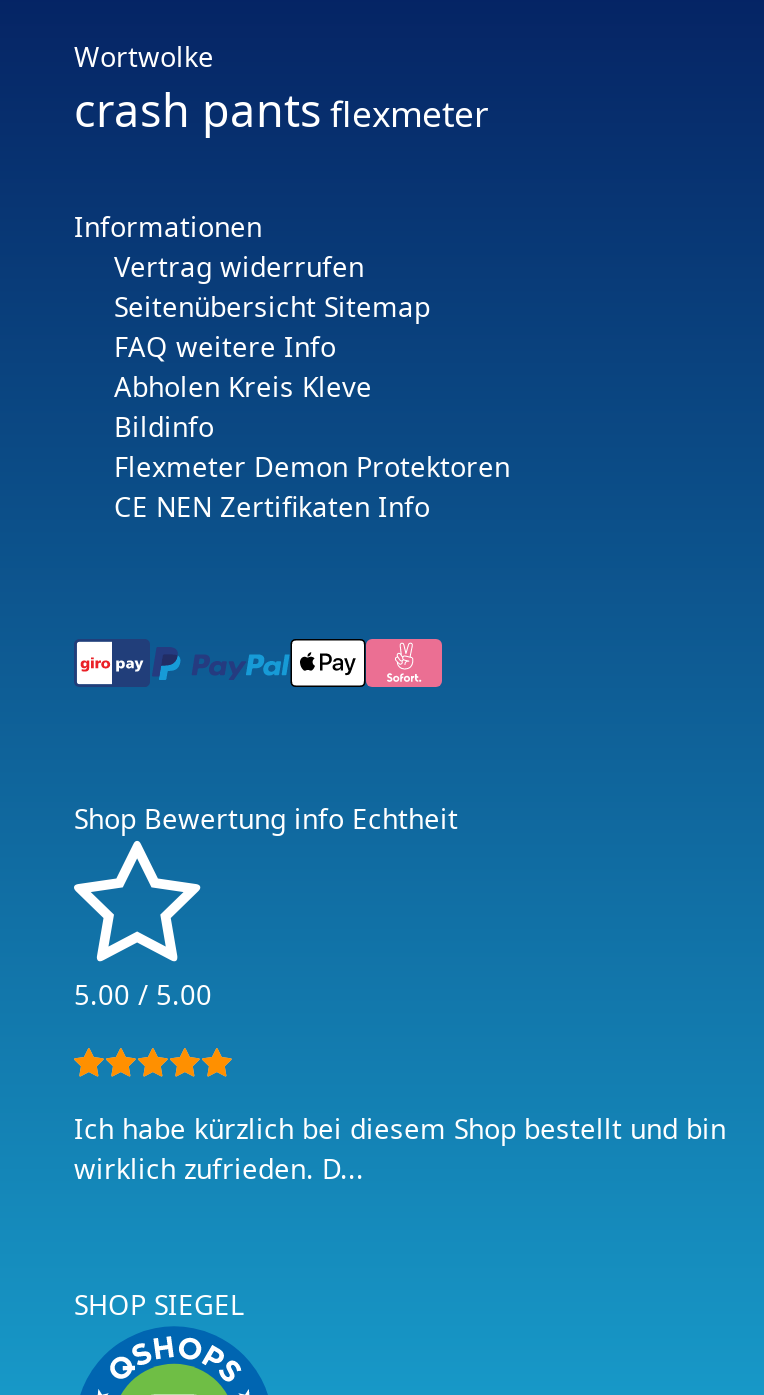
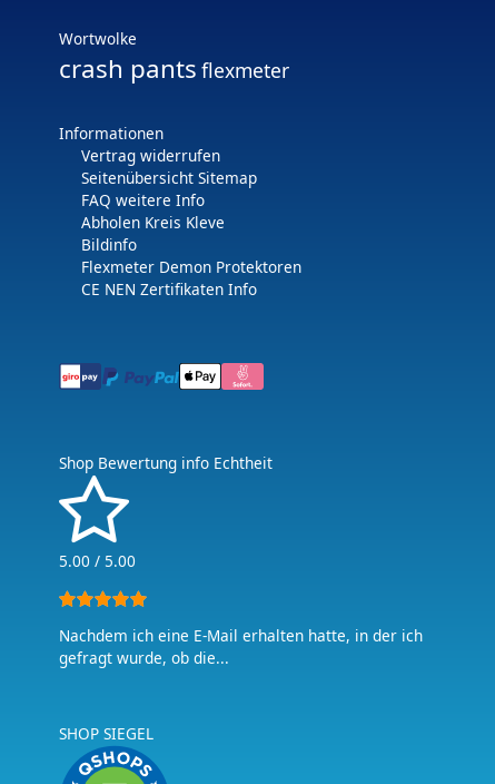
- Ich habe kürzlich bei diesem Shop bestellt und bin
- wirklich zufrieden. D...
+ Nachdem ich eine E-Mail erhalten hatte, in der ich
+ gefragt wurde, ob die...
